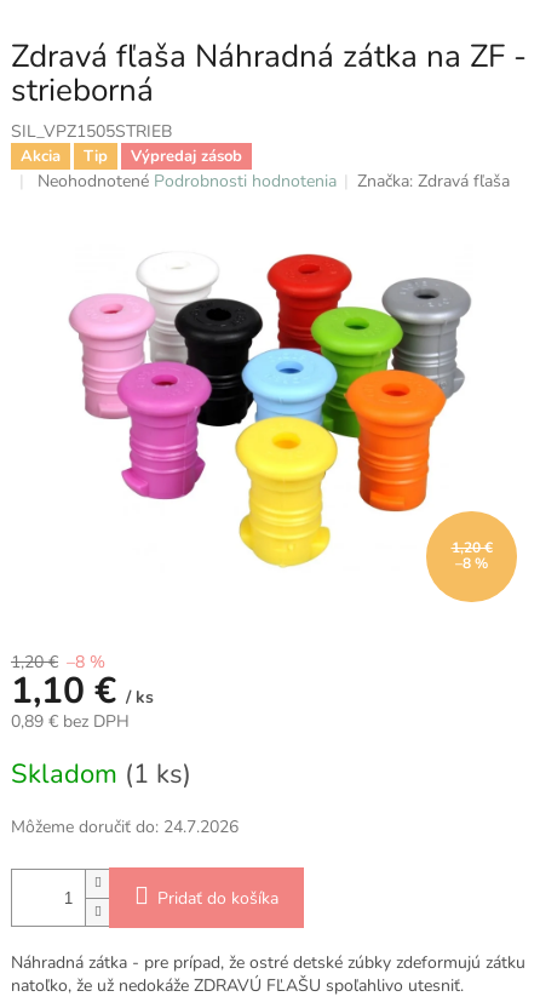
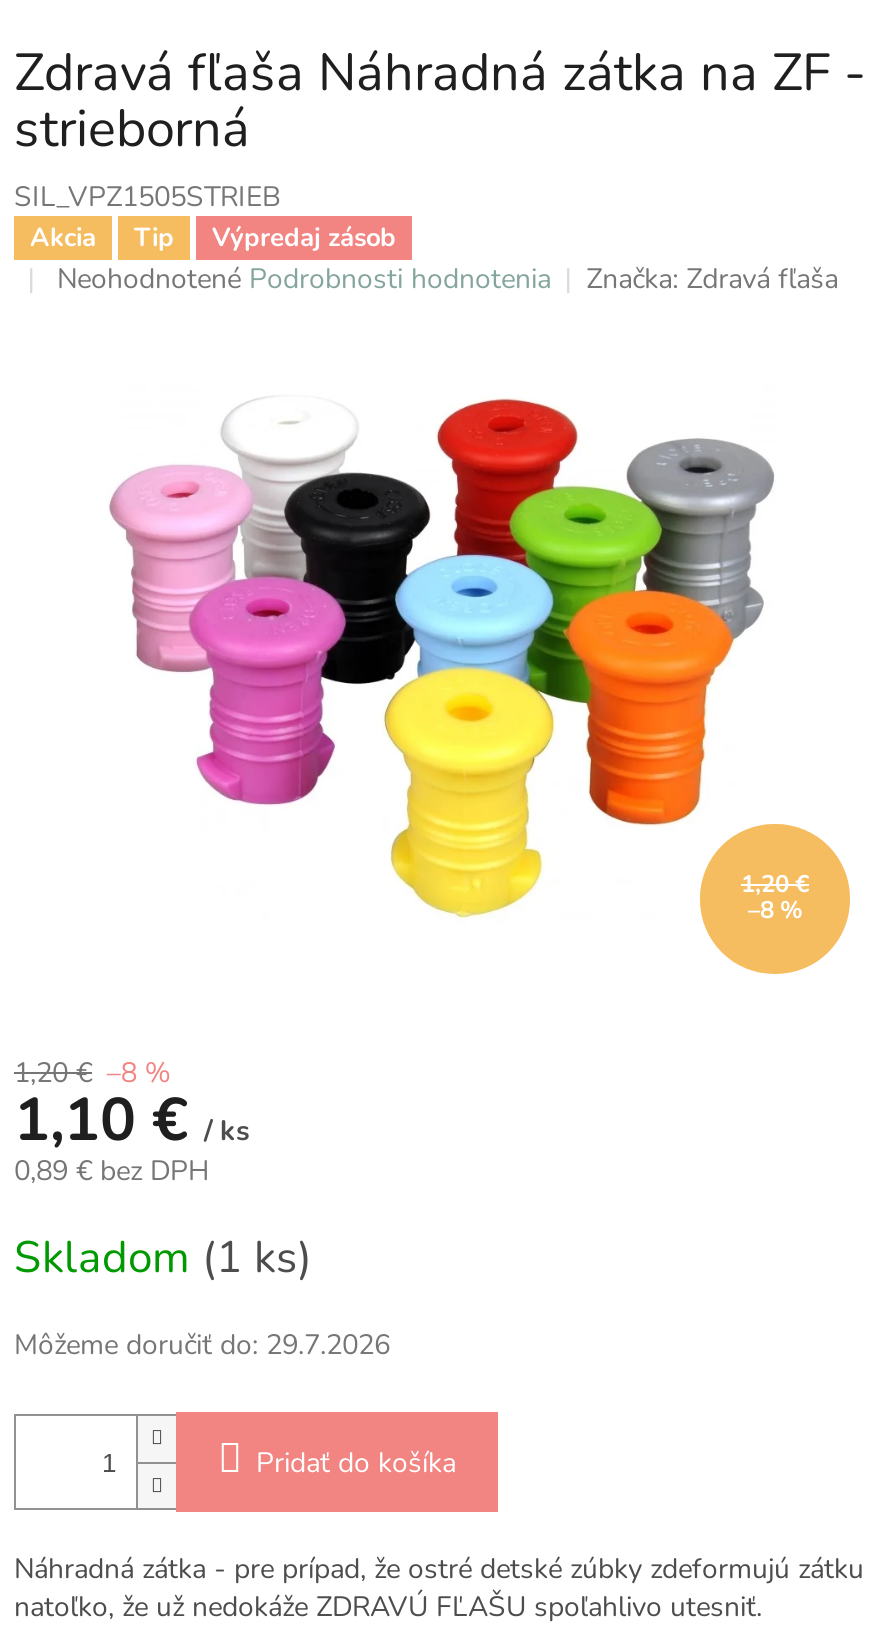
- Môžeme doručiť do: 24.7.2026
+ Môžeme doručiť do: 29.7.2026
